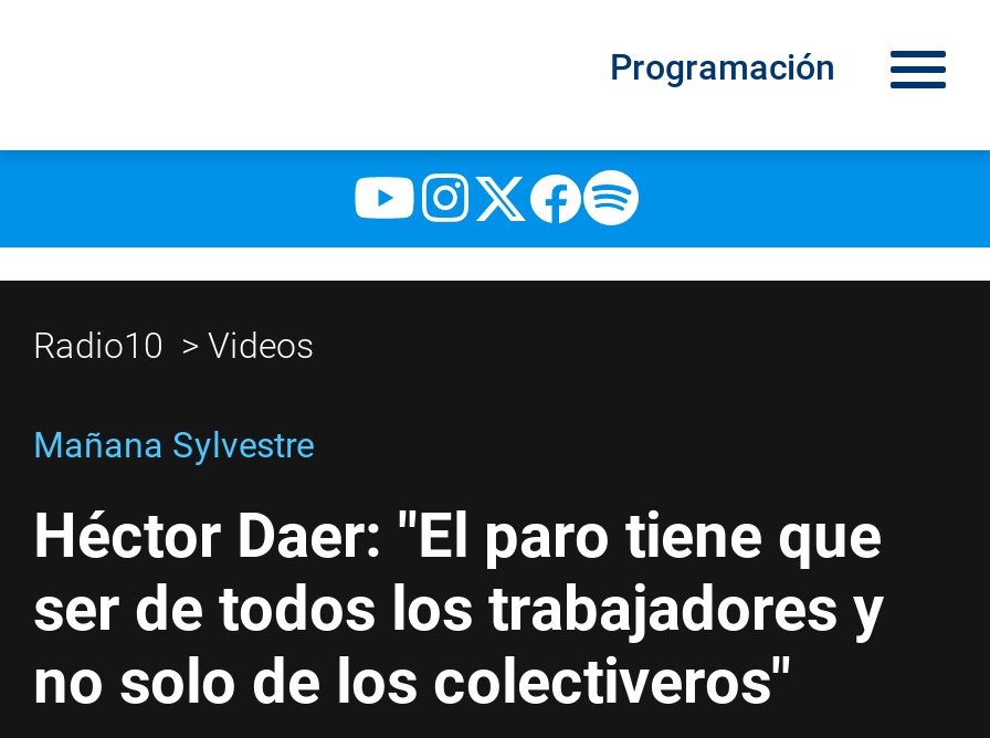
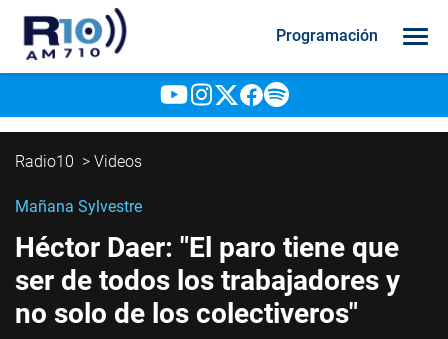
+ [image]
